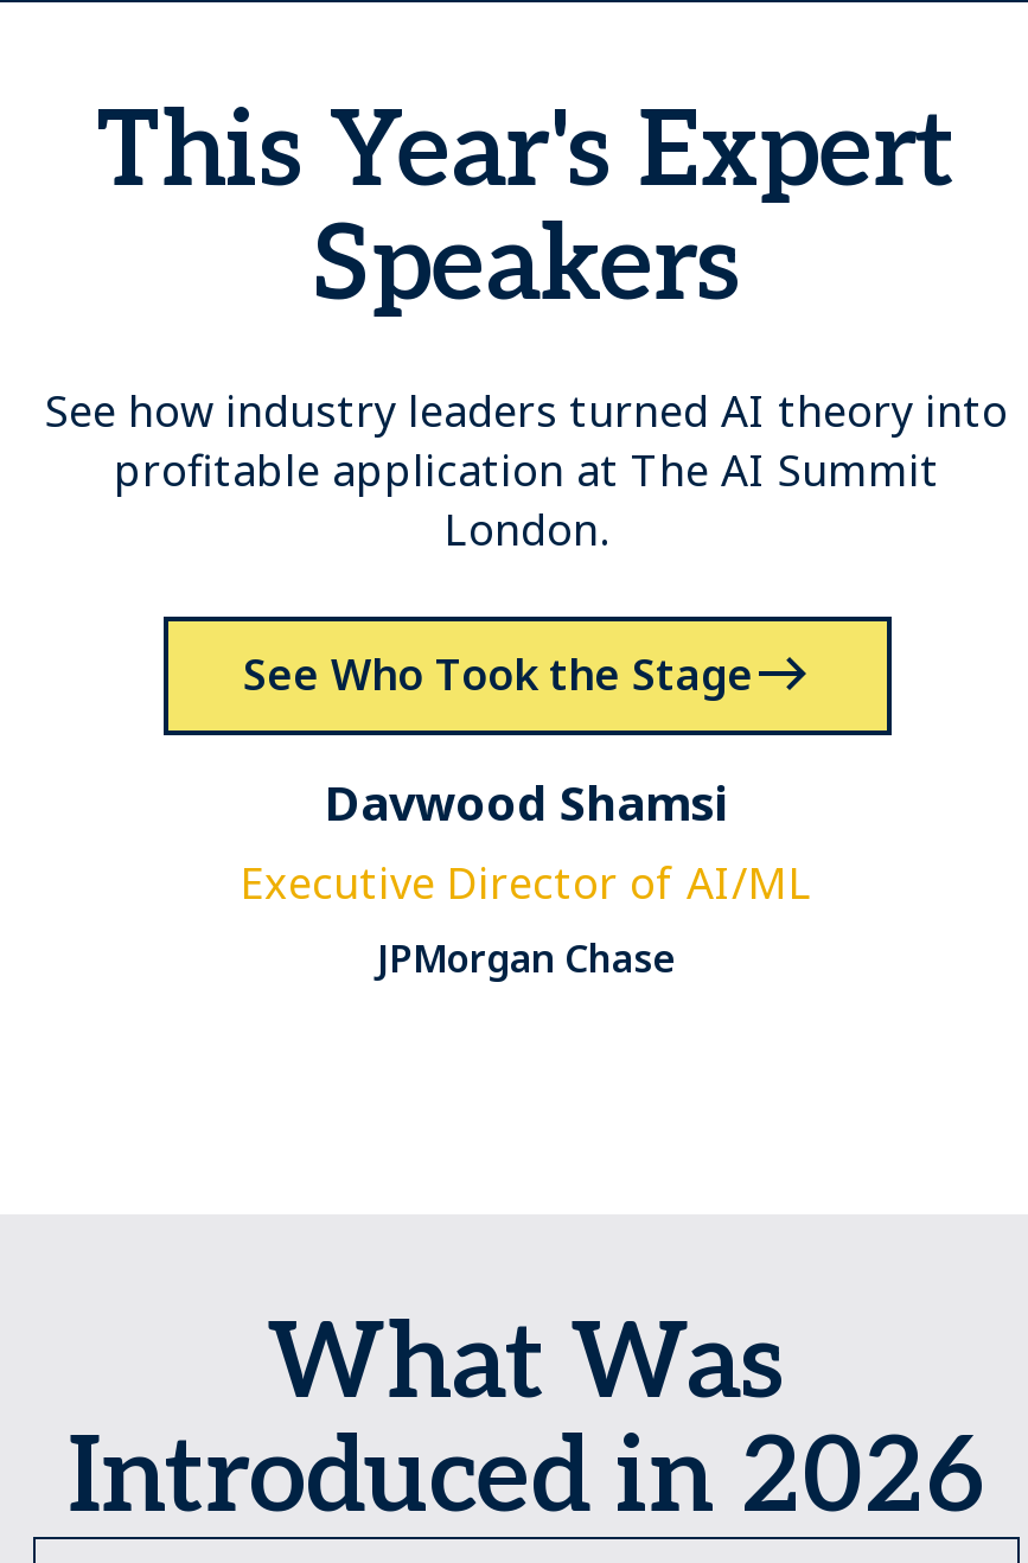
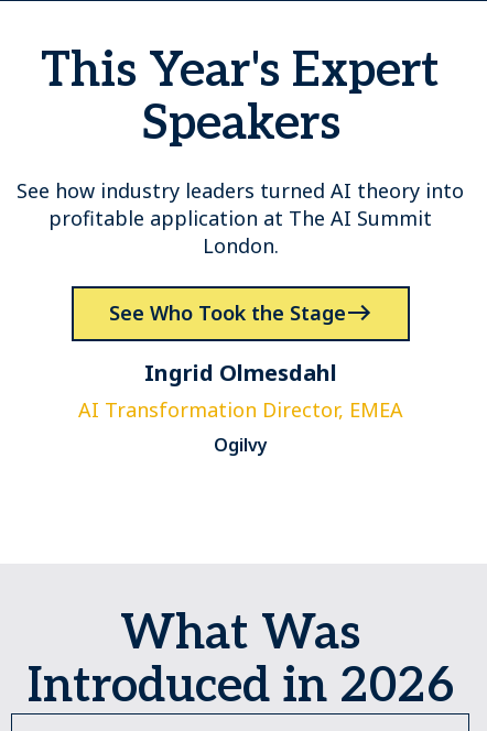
- Davwood Shamsi
- Executive Director of AI/ML
- JPMorgan Chase
+ Ingrid Olmesdahl
+ AI Transformation Director, EMEA
+ Ogilvy
